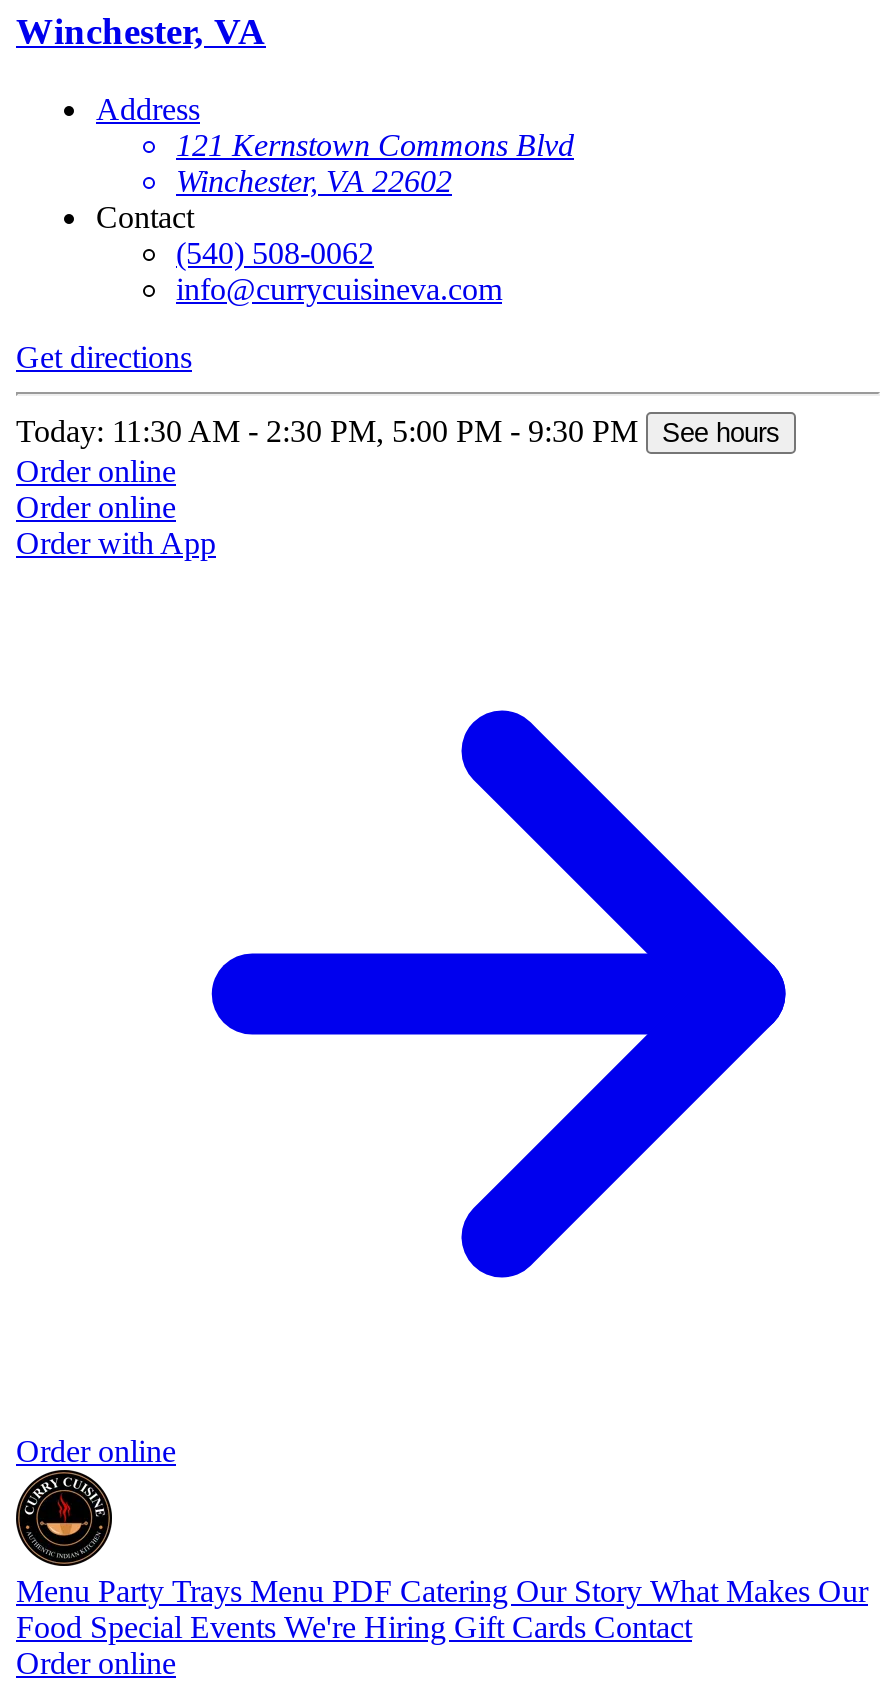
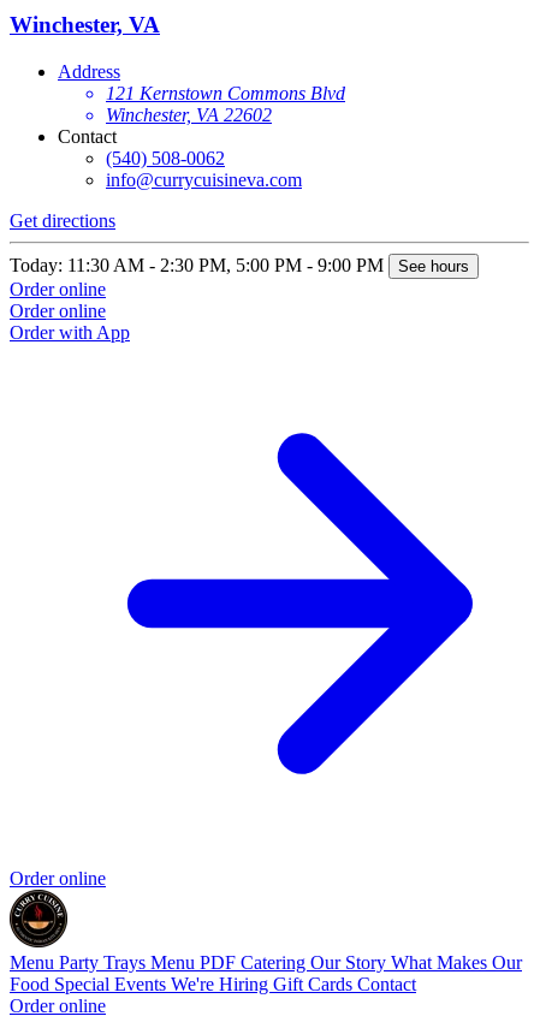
- Today: 11:30 AM - 2:30 PM, 5:00 PM - 9:30 PM
+ Today: 11:30 AM - 2:30 PM, 5:00 PM - 9:00 PM
